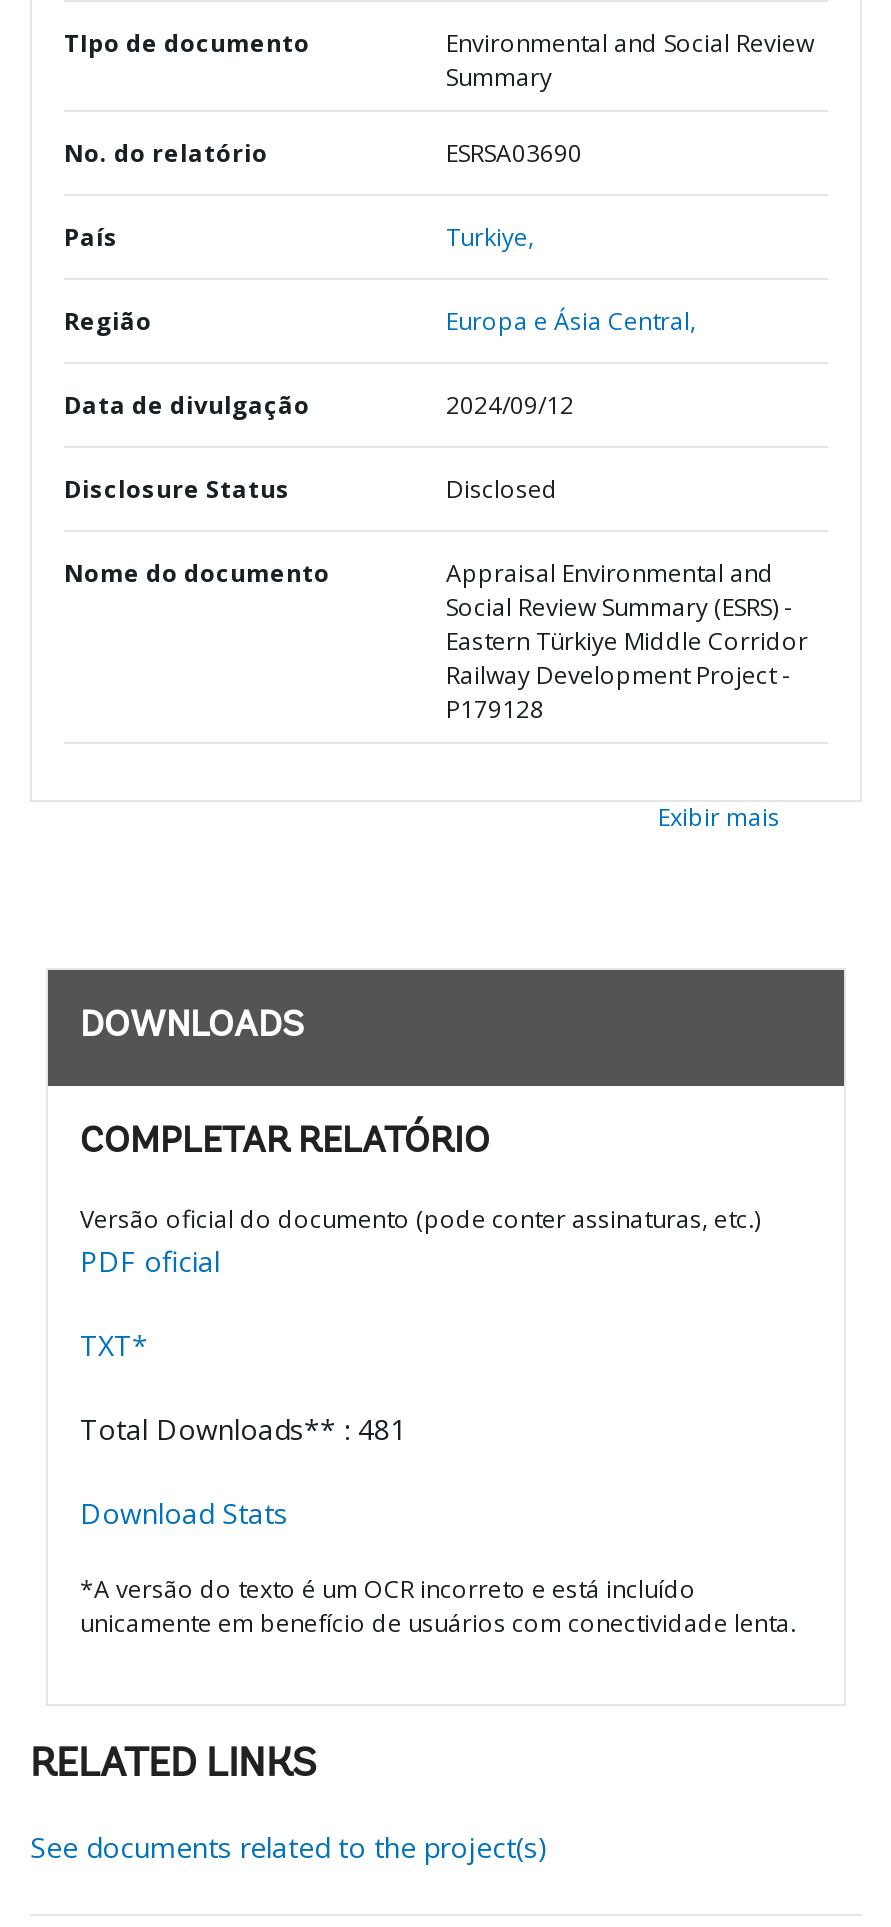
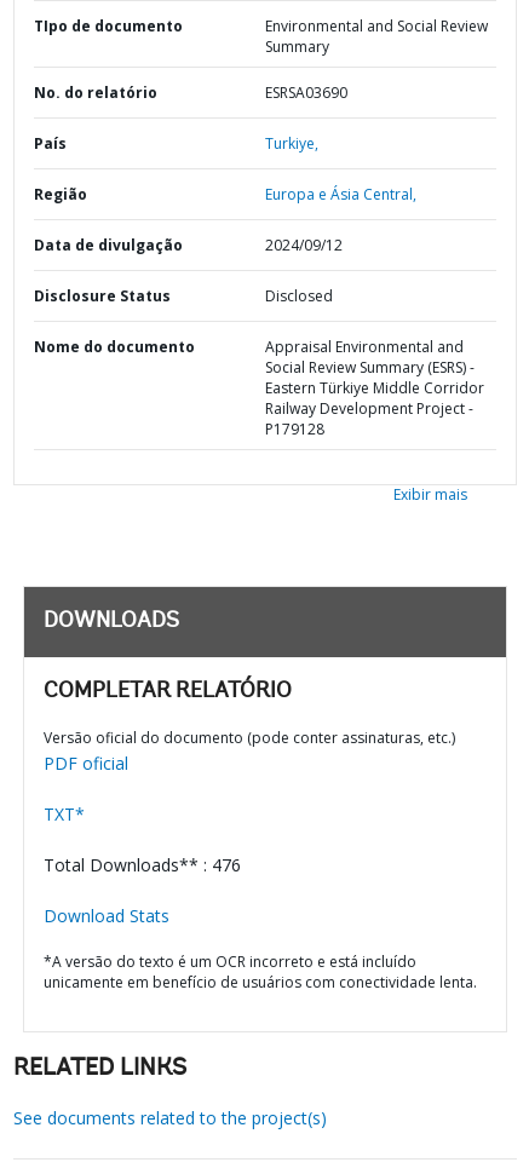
- Total Downloads** : 481
+ Total Downloads** : 476
